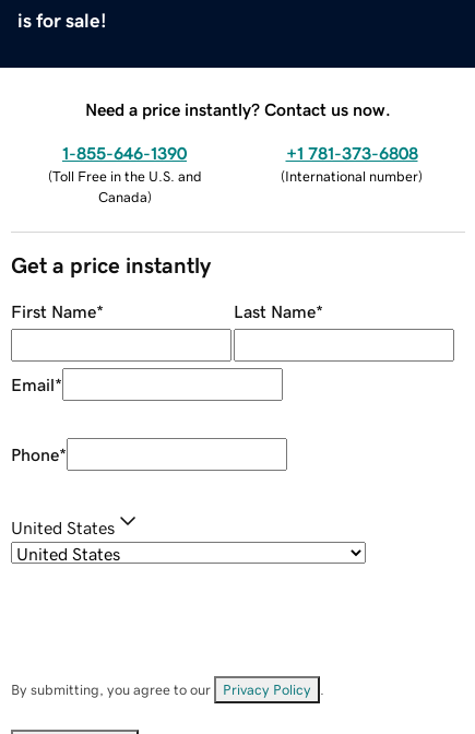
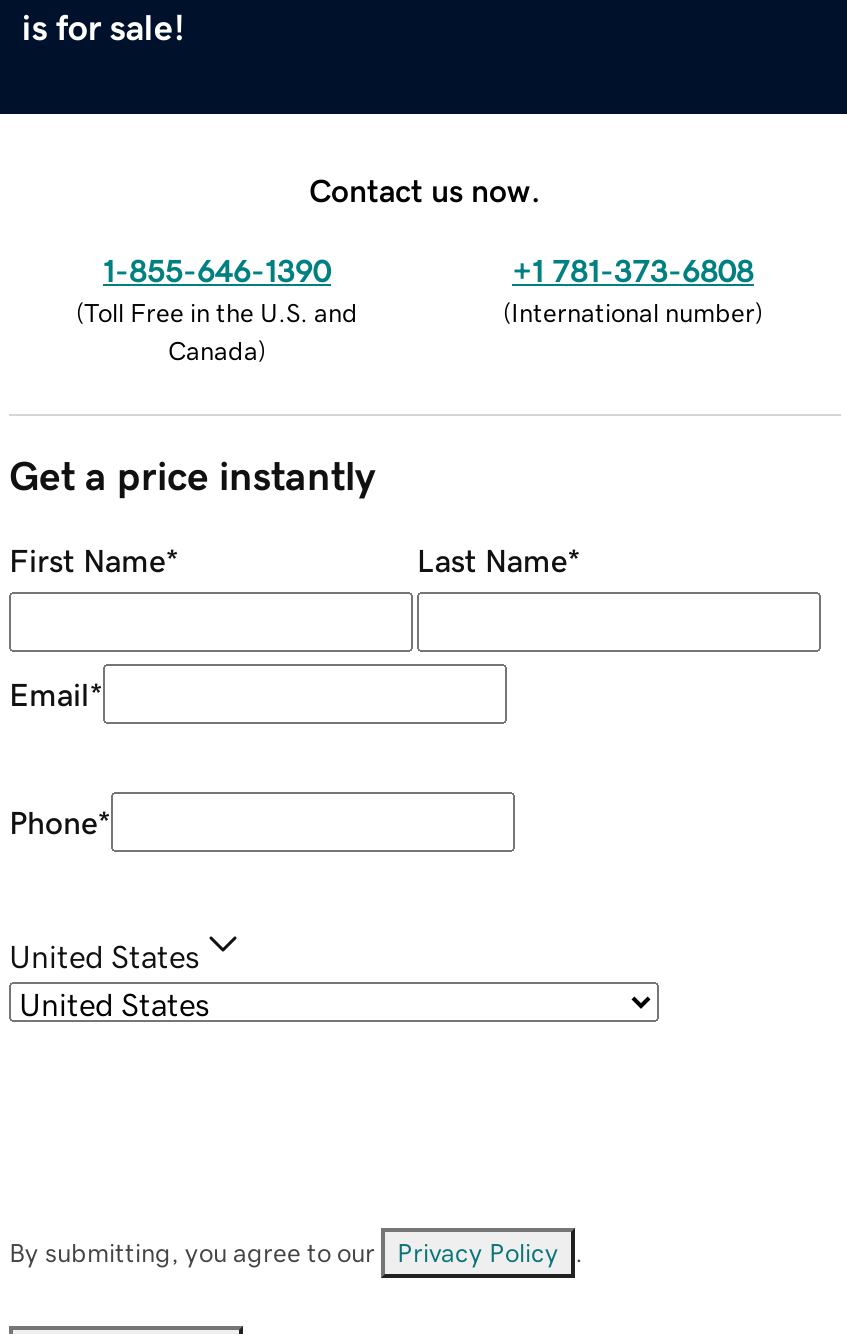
- Need a price instantly? Contact us now.
+ Contact us now.
